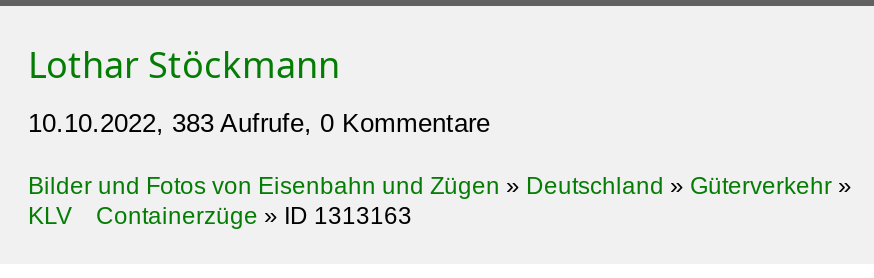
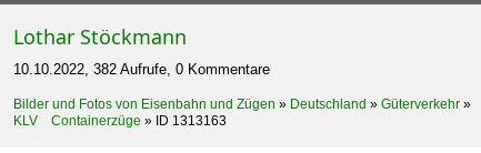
- 10.10.2022, 383 Aufrufe, 0 Kommentare
+ 10.10.2022, 382 Aufrufe, 0 Kommentare
